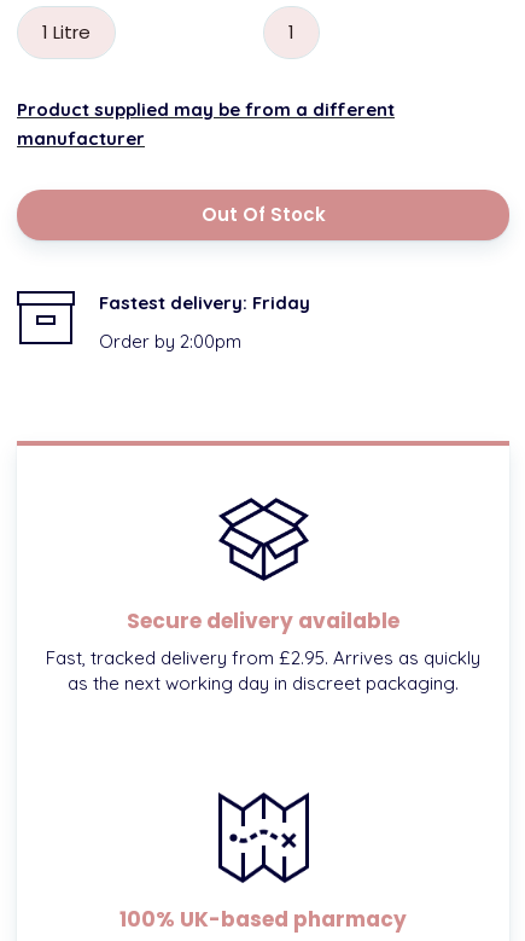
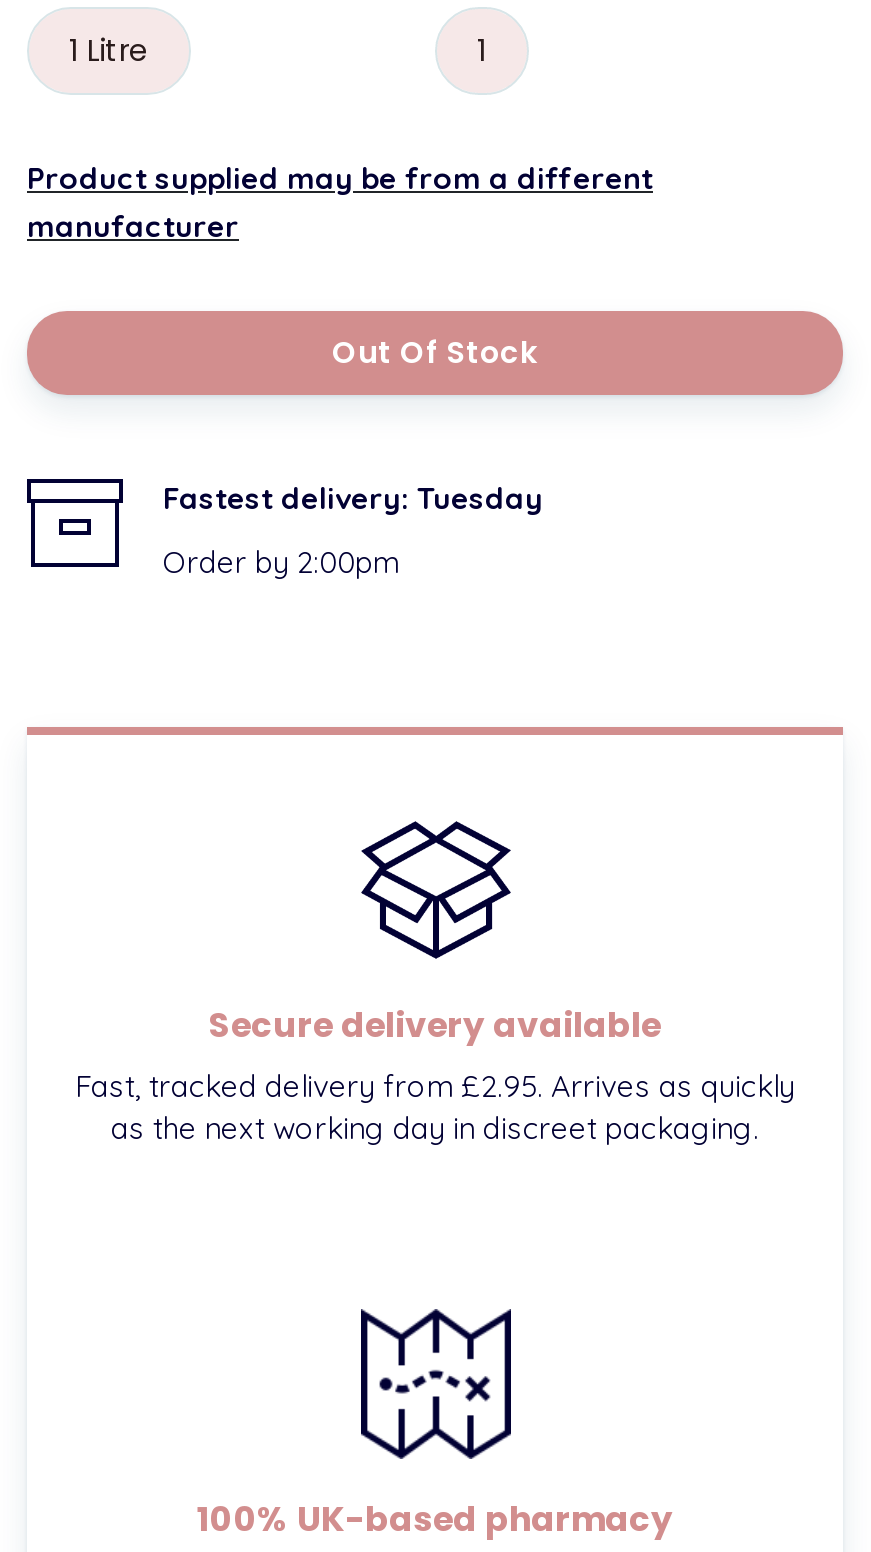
- Fastest delivery: Friday
+ Fastest delivery: Tuesday
